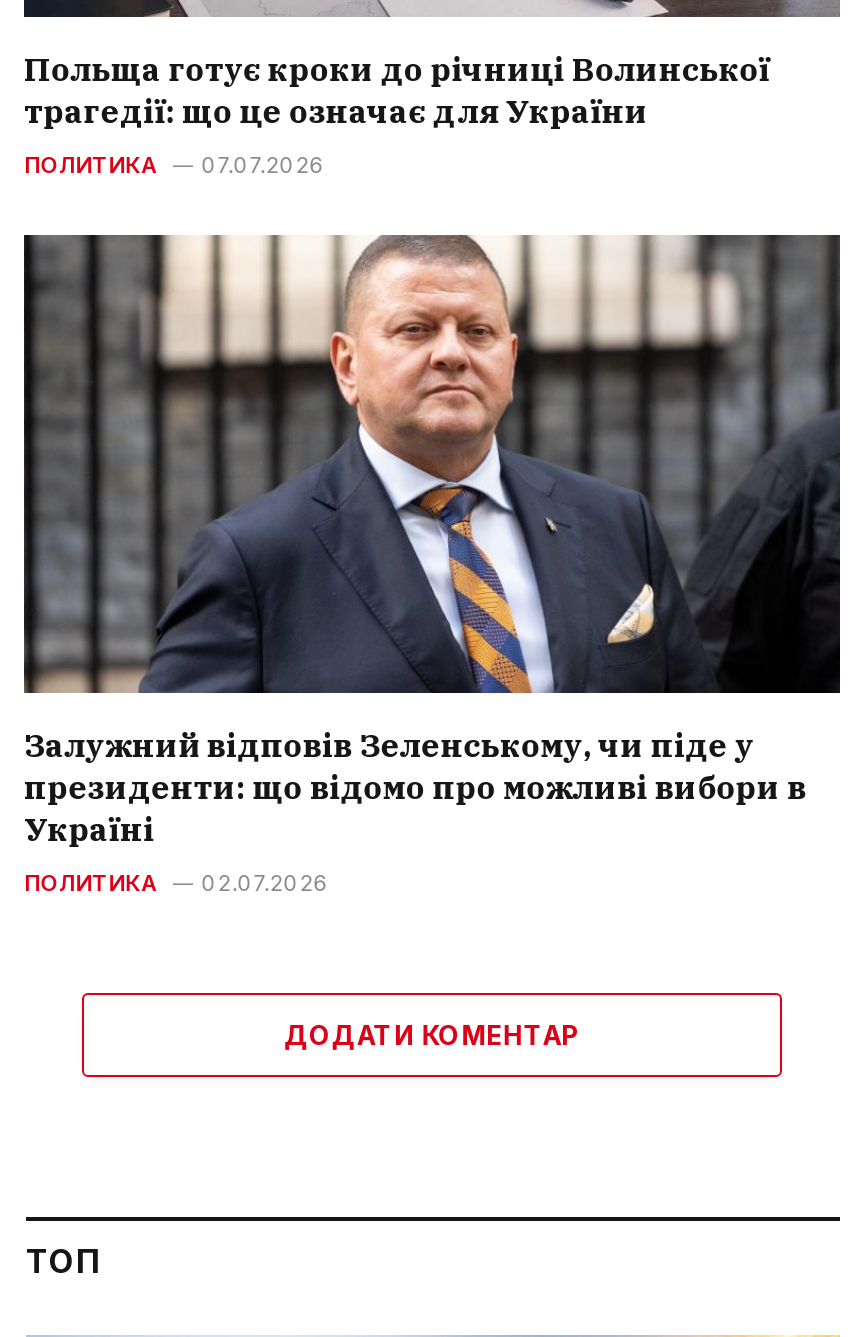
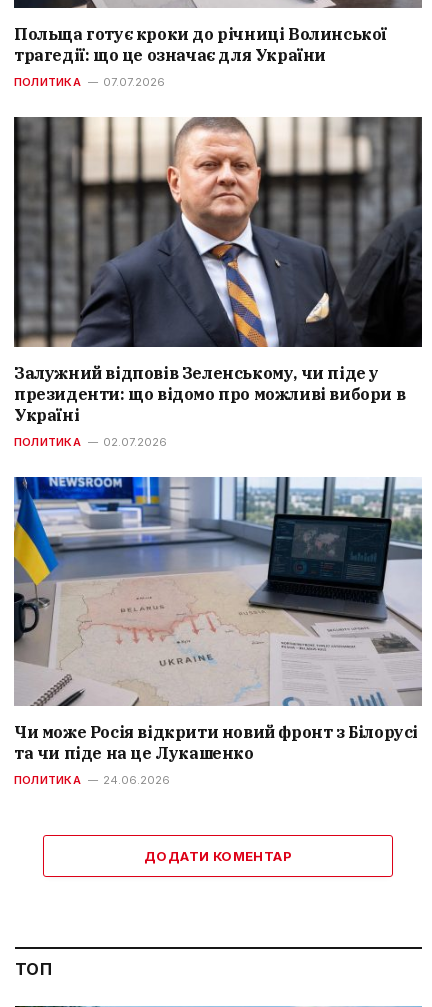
+ [image]
+ Чи може Росія відкрити новий фронт з Білорусі
+ та чи піде на це Лукашенко
+ ПОЛИТИКА
+ 24.06.2026
